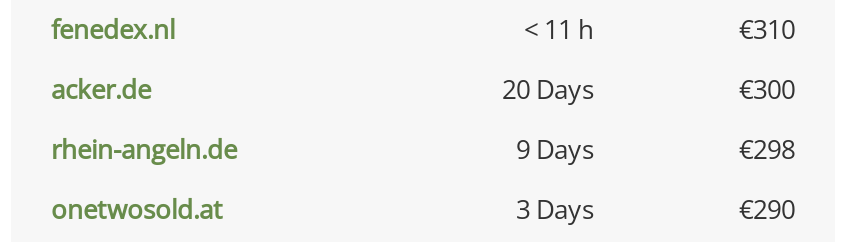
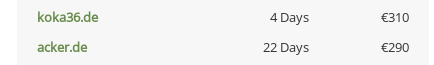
- fenedex.nl
- < 11 h
+ koka36.de
+ 4 Days

- 20 Days
- €300
- rhein-angeln.de
- 9 Days
- €298
- onetwosold.at
- 3 Days
+ 22 Days
